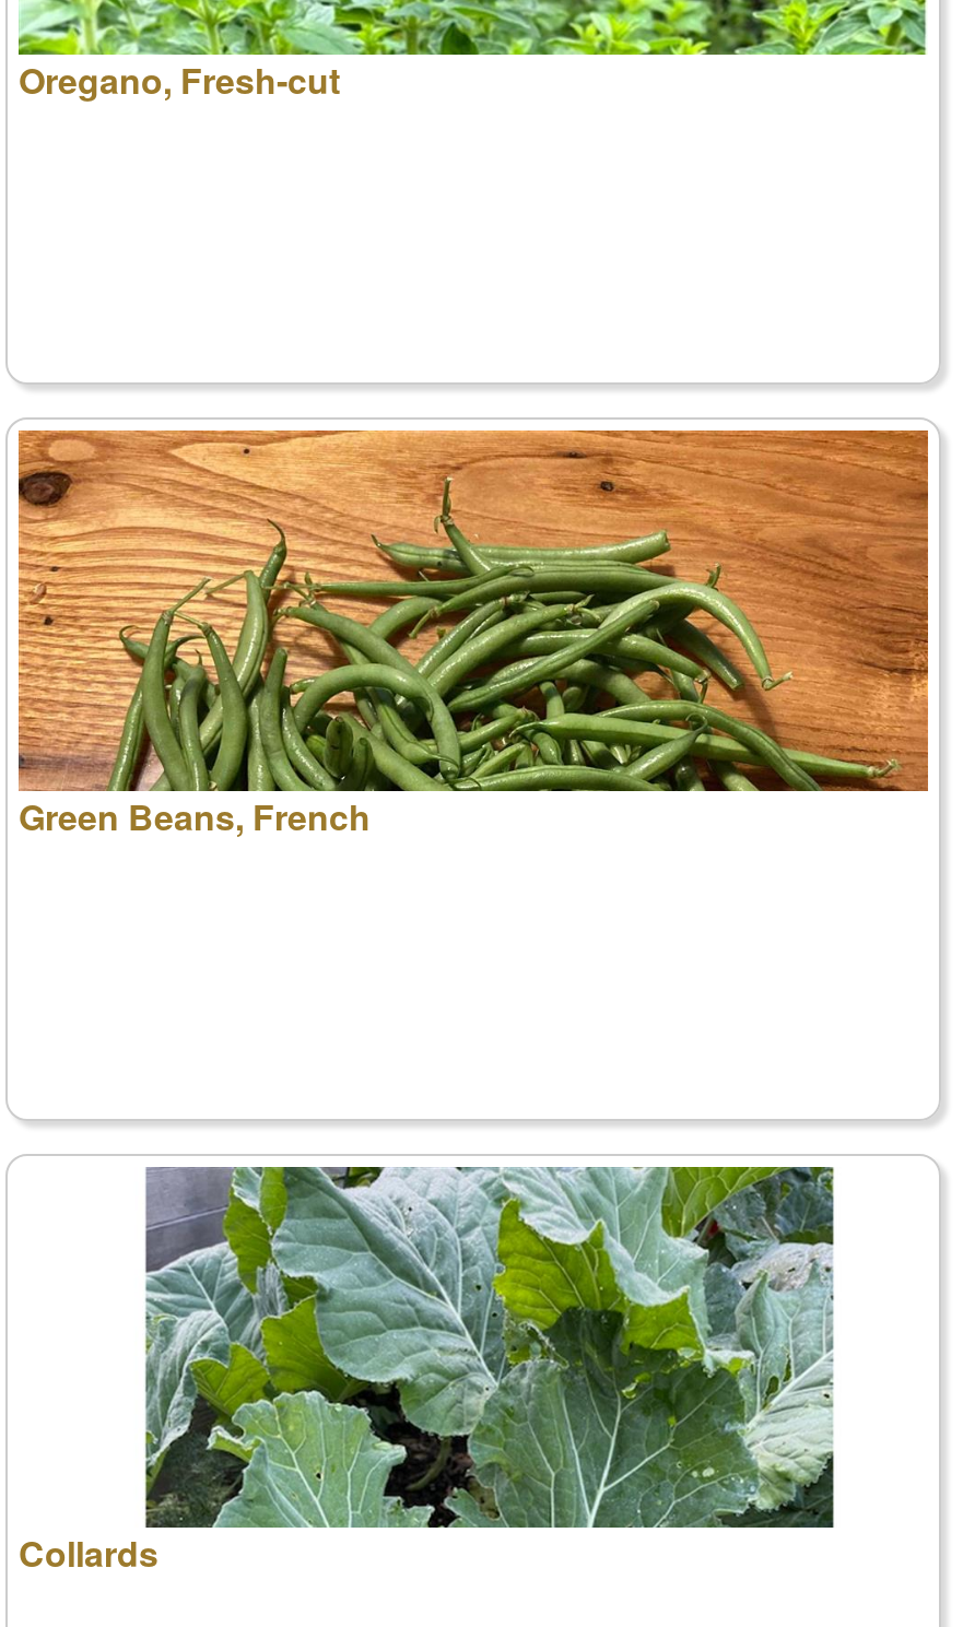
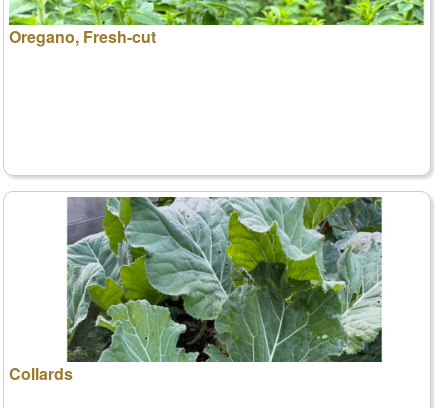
- [image]
- Green Beans, French
